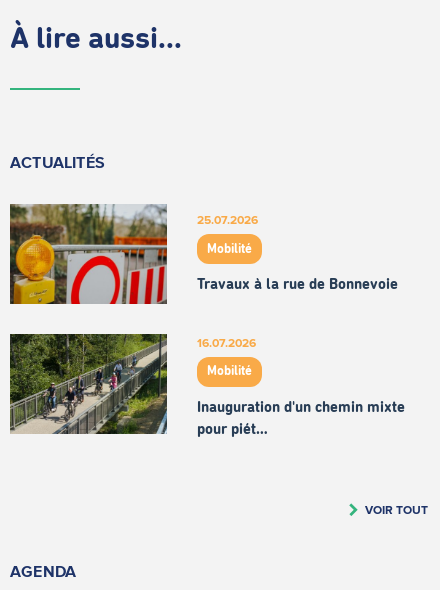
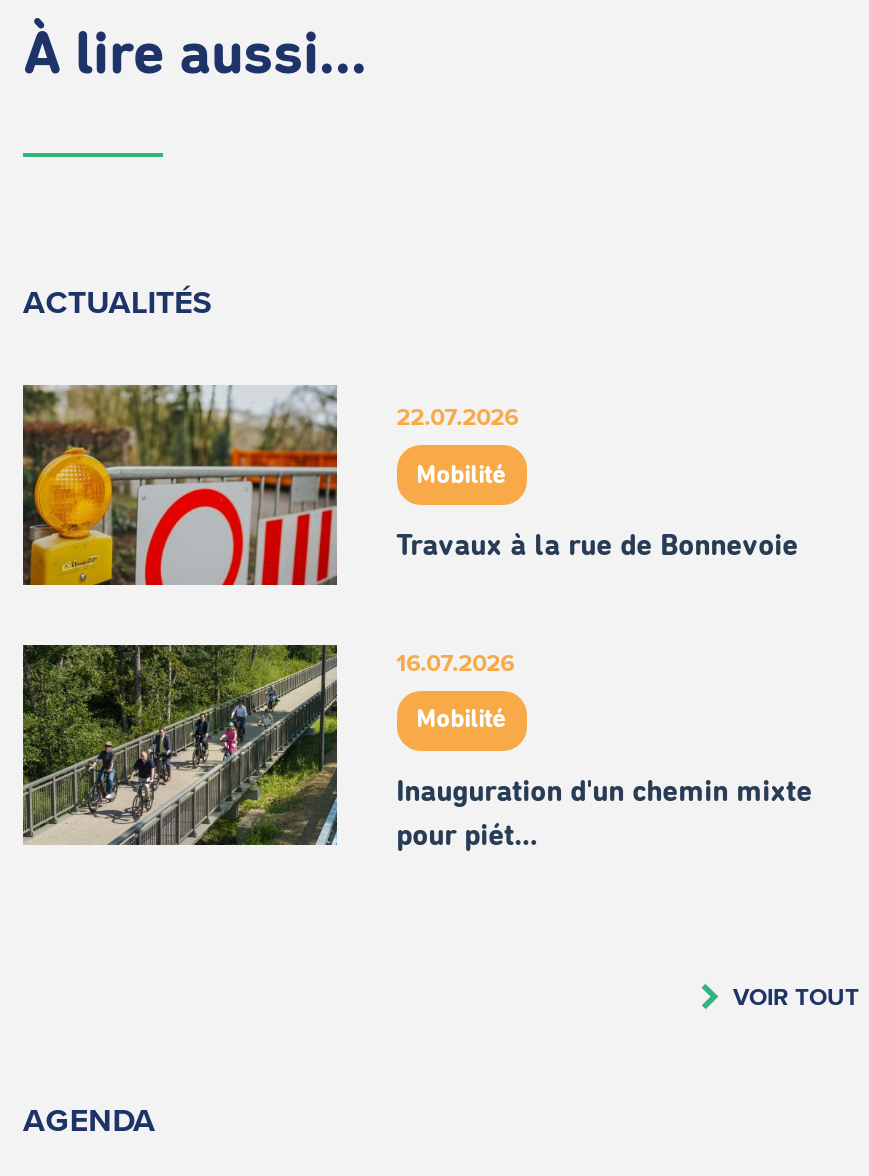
- 25.07.2026
+ 22.07.2026
